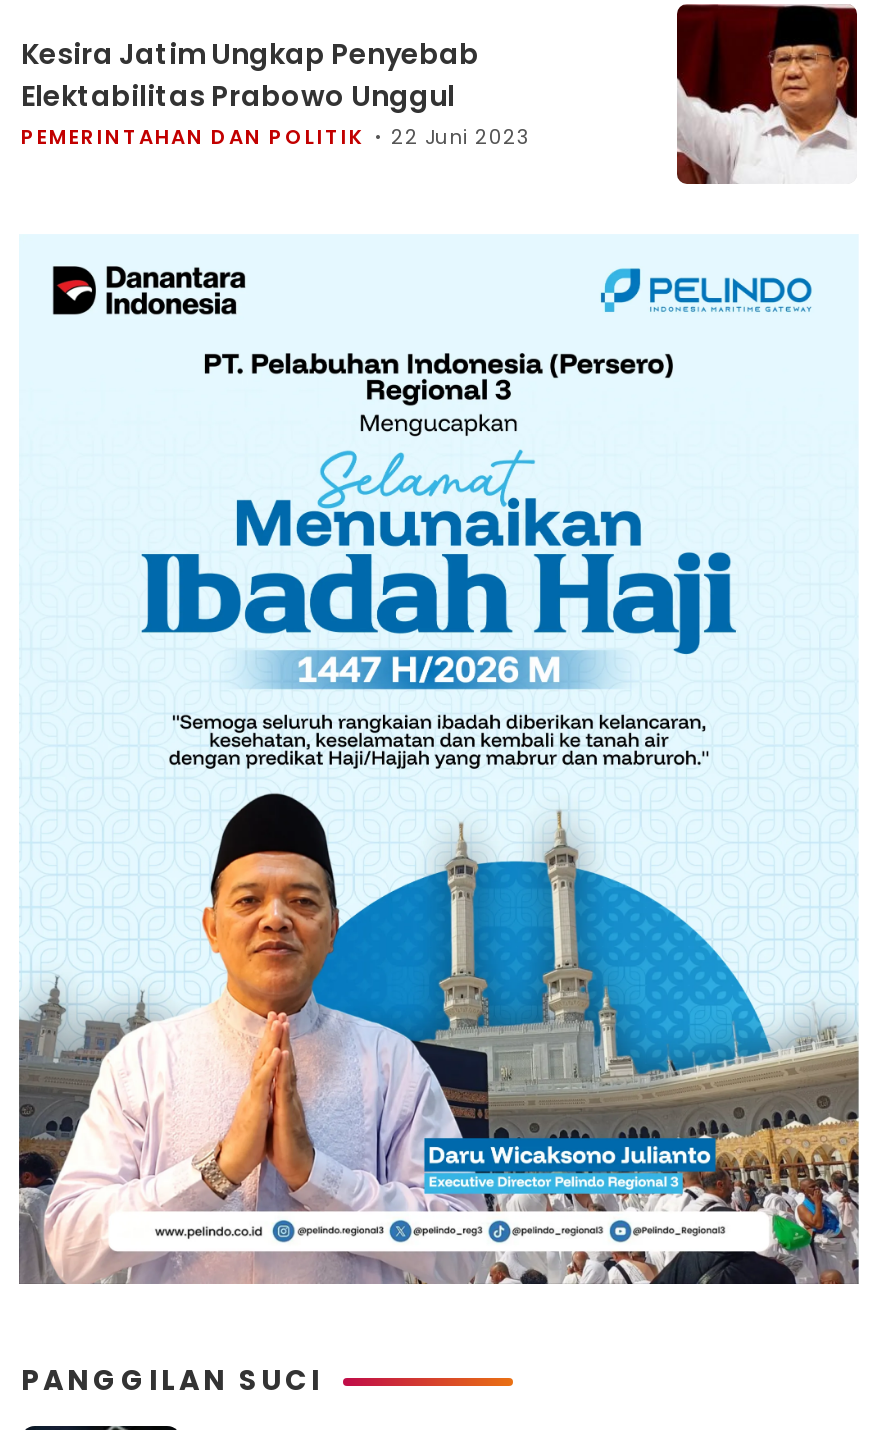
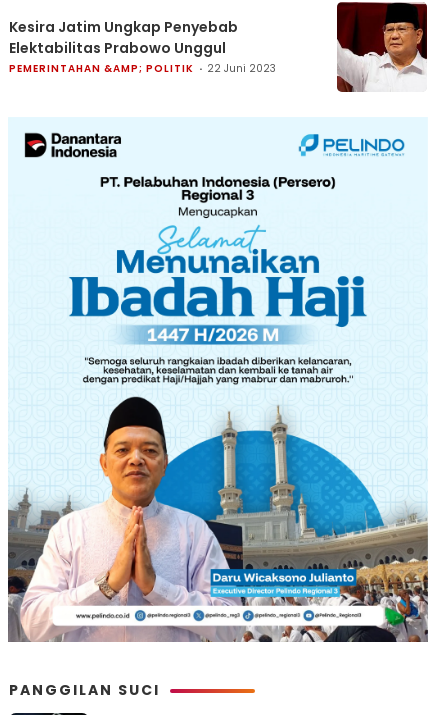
- PEMERINTAHAN DAN POLITIK
+ PEMERINTAHAN &AMP; POLITIK
